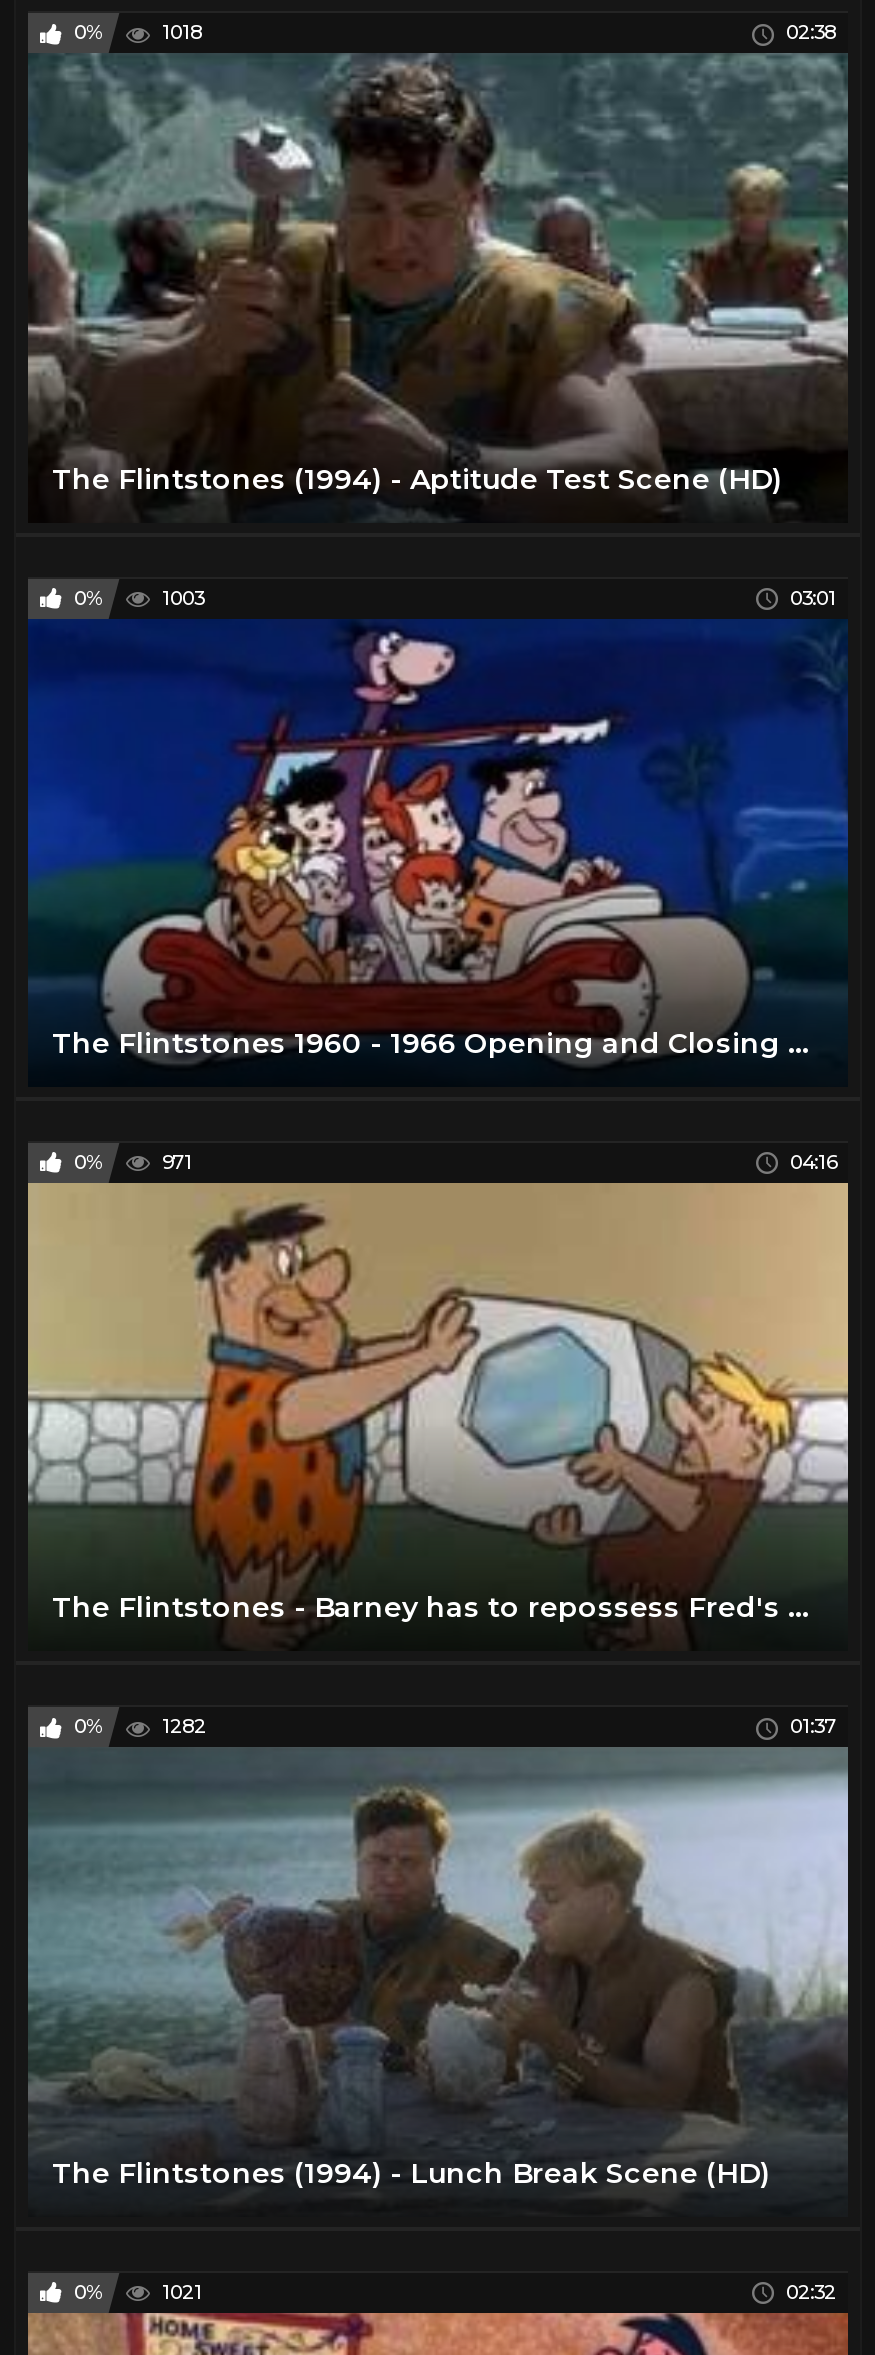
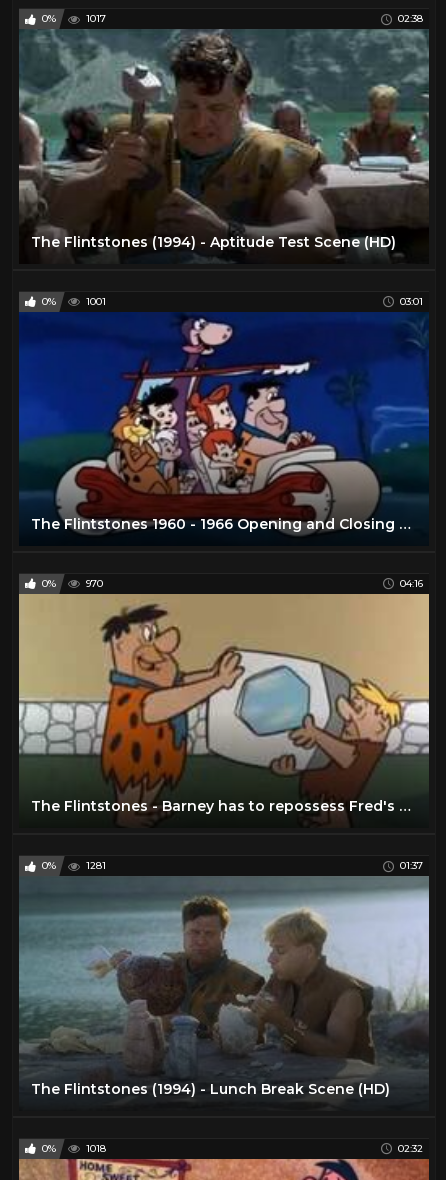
- 1018
+ 1017

- 1003
+ 1001

- 971
+ 970

- 1282
+ 1281

- 1021
+ 1018
